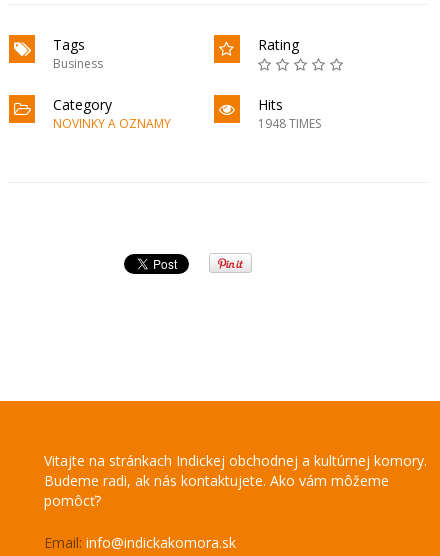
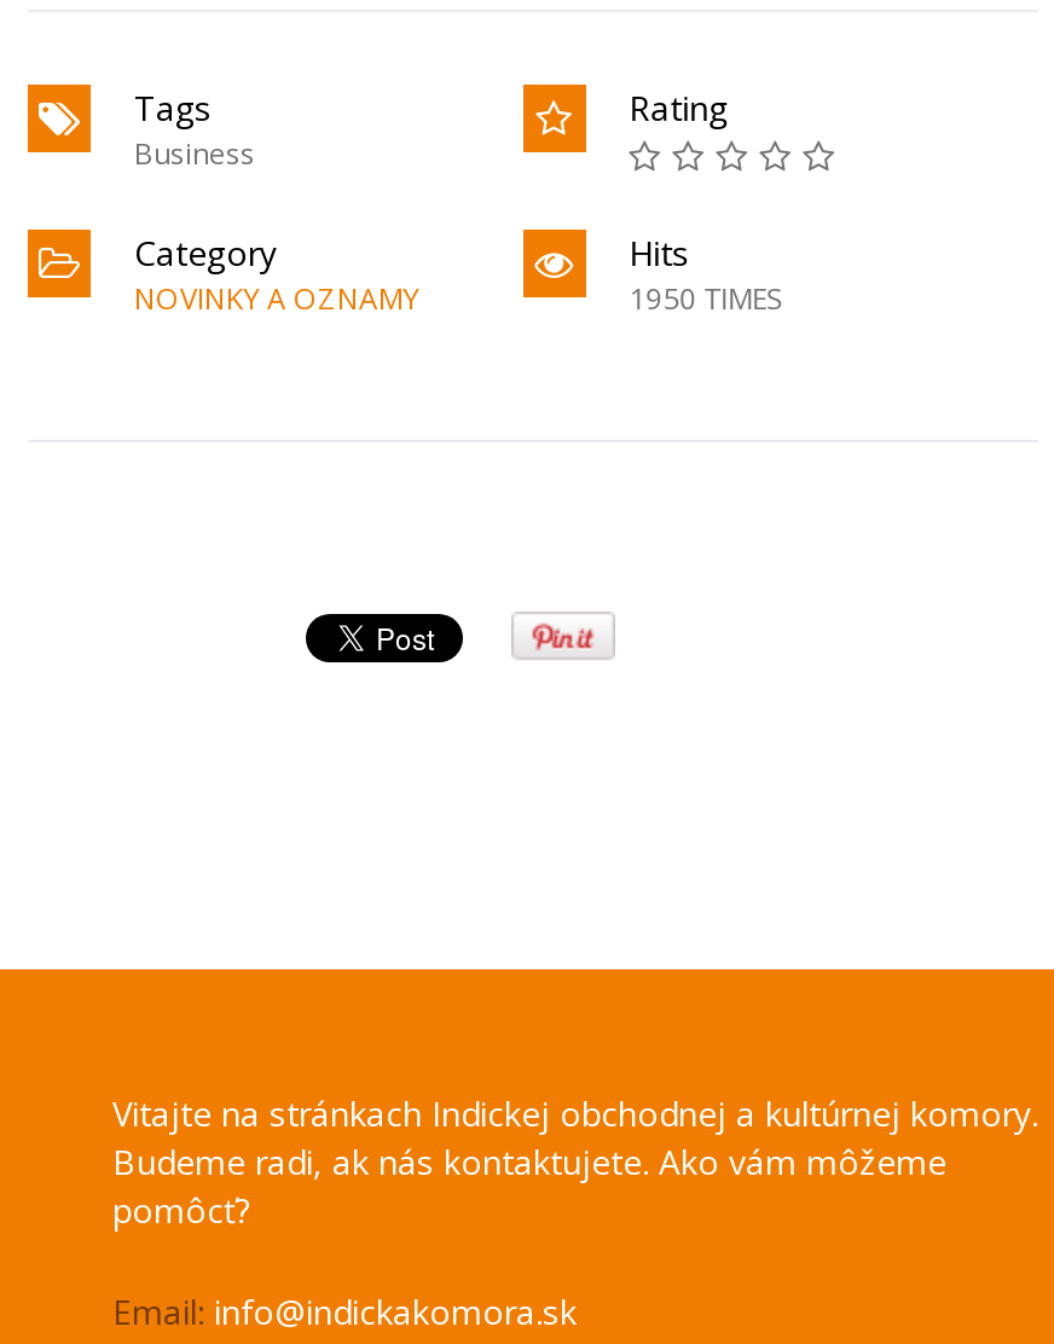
- 1948 TIMES
+ 1950 TIMES
